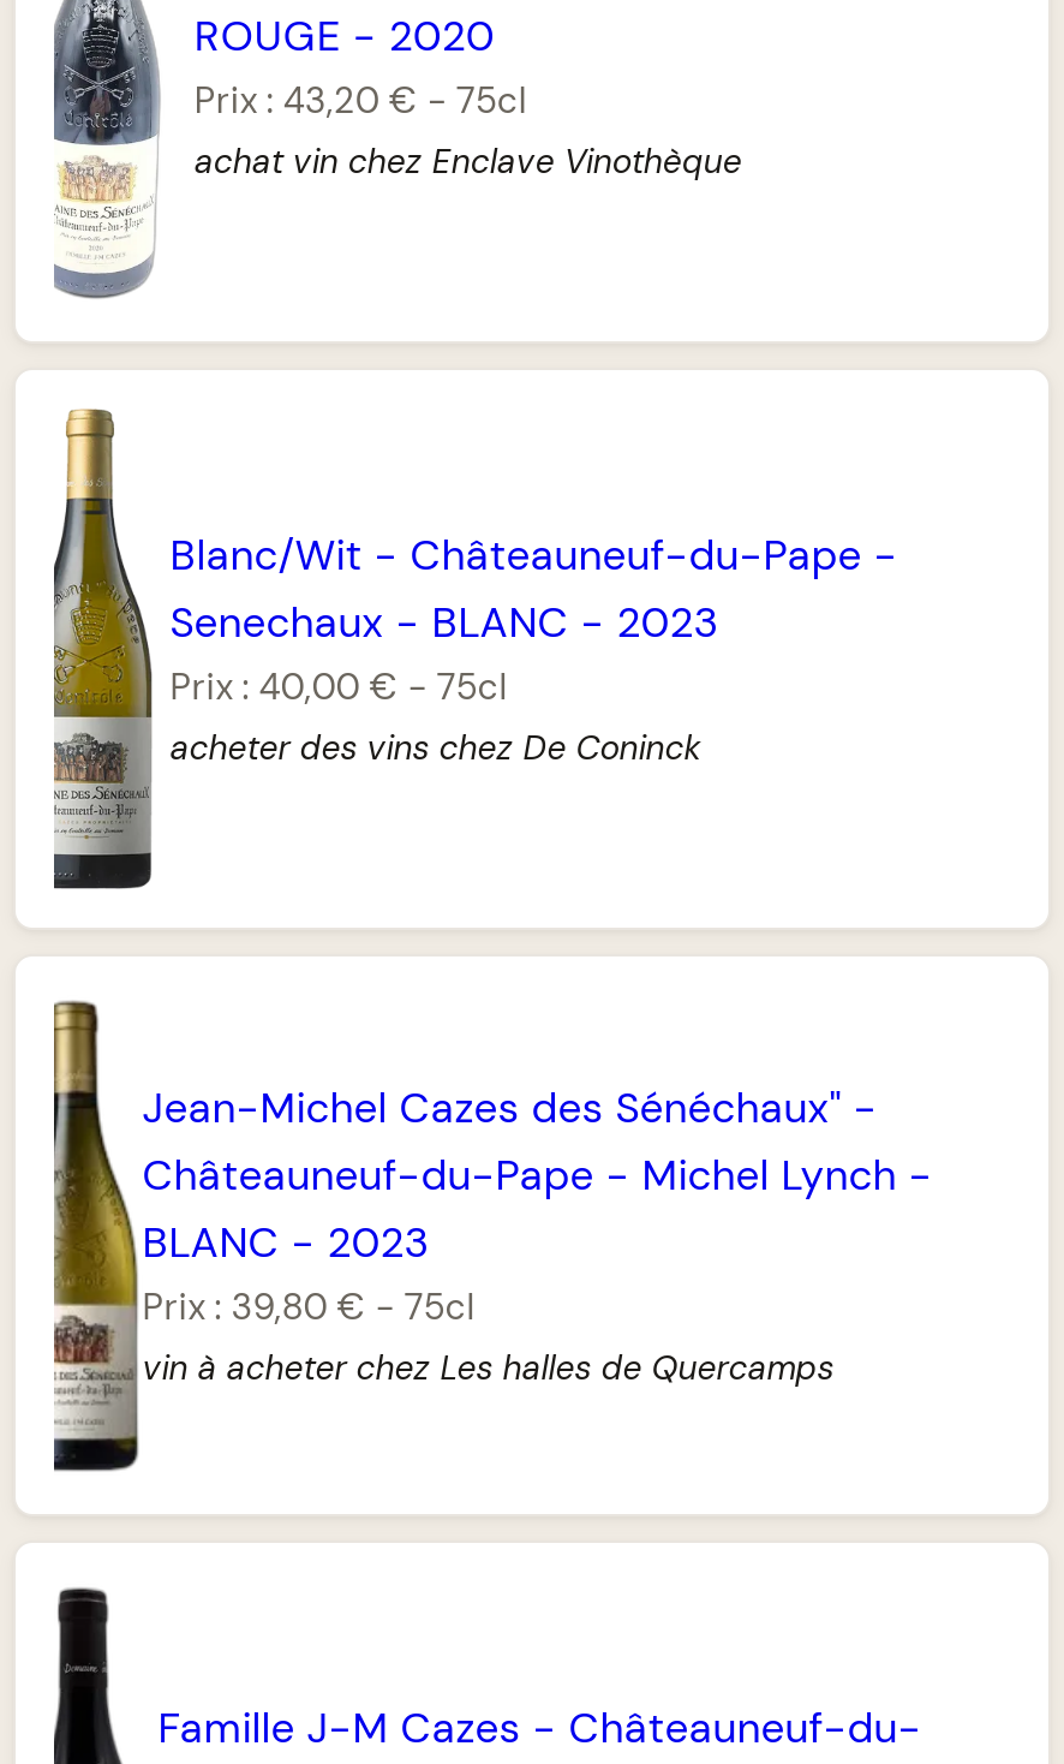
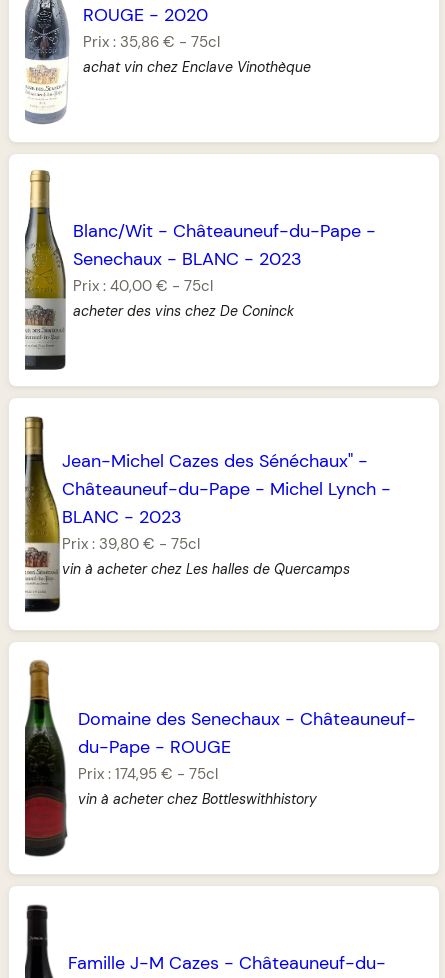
- Prix : 43,20 €- 75cl
+ Prix : 35,86 €- 75cl

+ [image]
+ Domaine des Senechaux - Châteauneuf-
+ du-Pape - ROUGE
+ Prix : 174,95 €- 75cl
+ vin à acheter chez Bottleswithhistory
